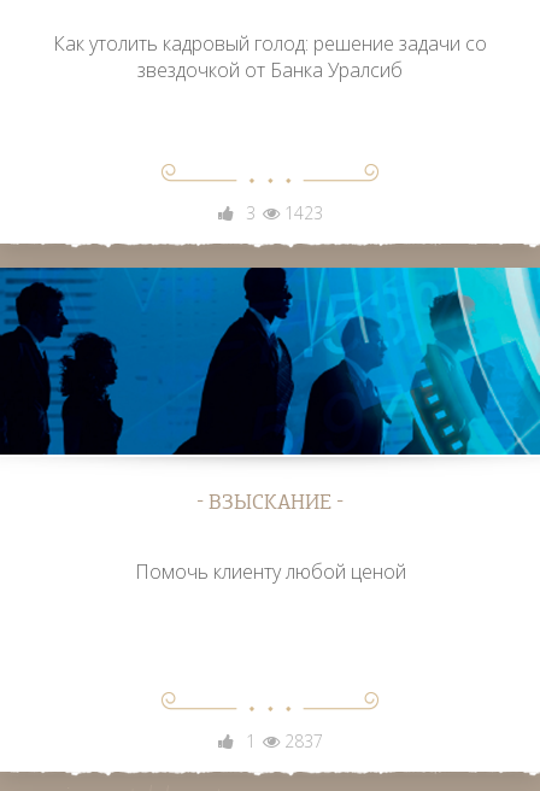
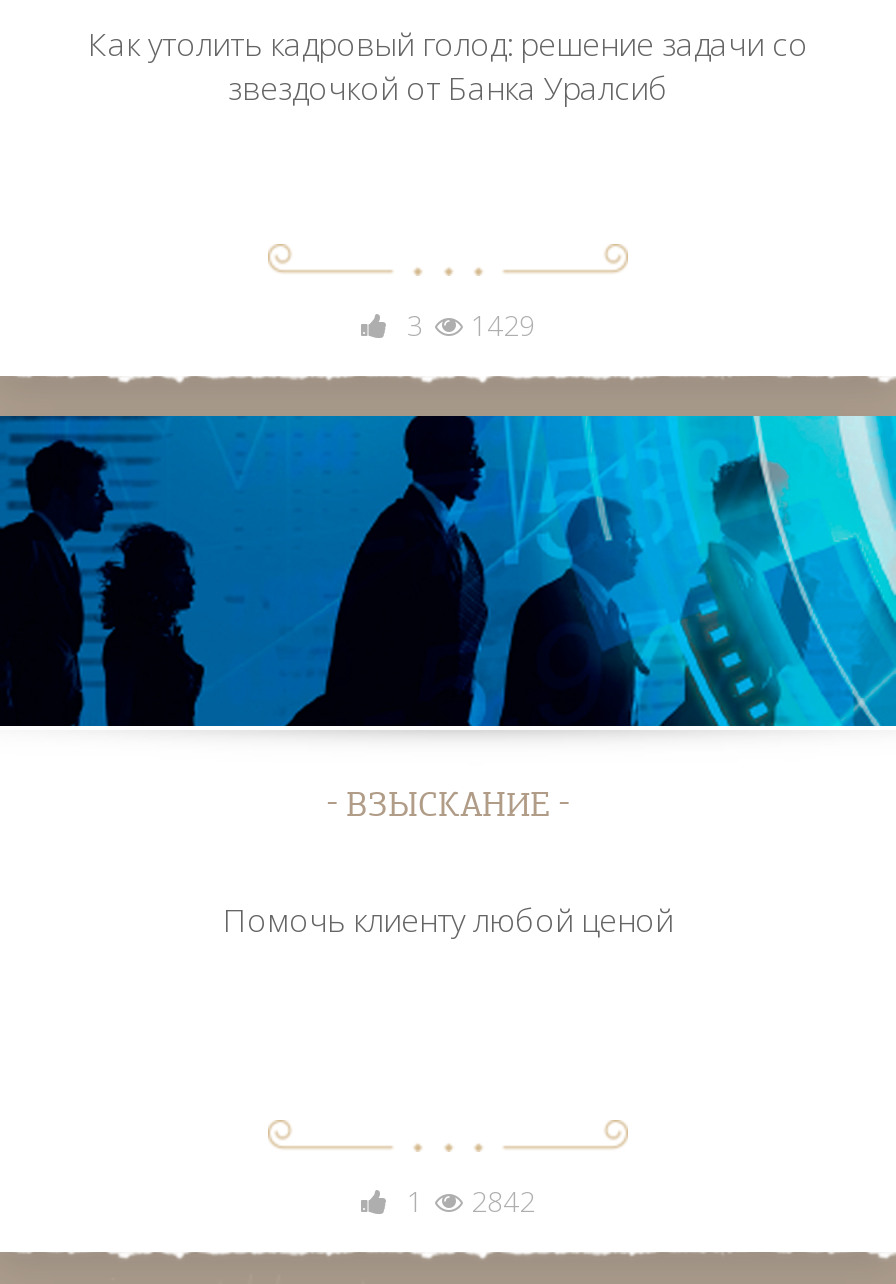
- 3 1423
+ 3 1429

- 1 2837
+ 1 2842
